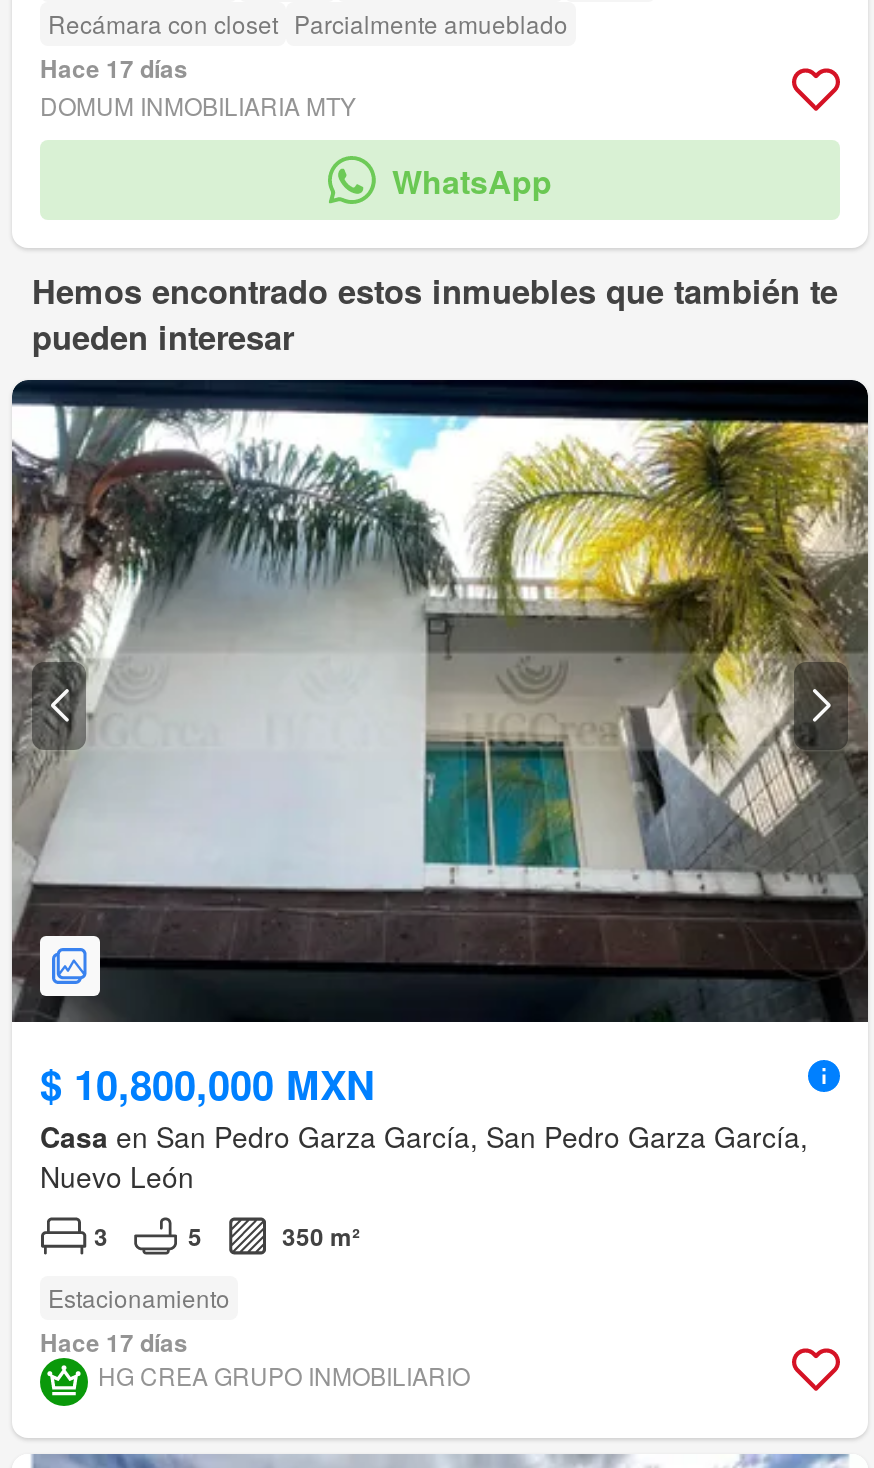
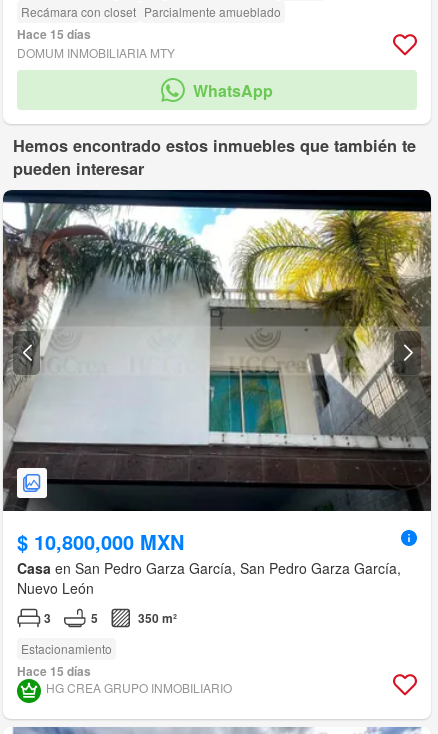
- Hace 17 días
+ Hace 15 días

- Hace 17 días
+ Hace 15 días
